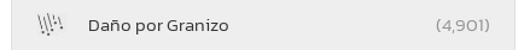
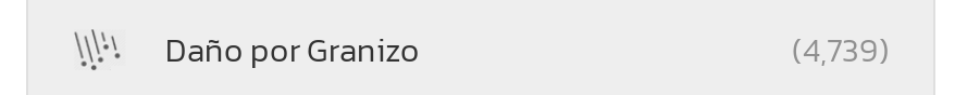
- (4,901)
+ (4,739)
